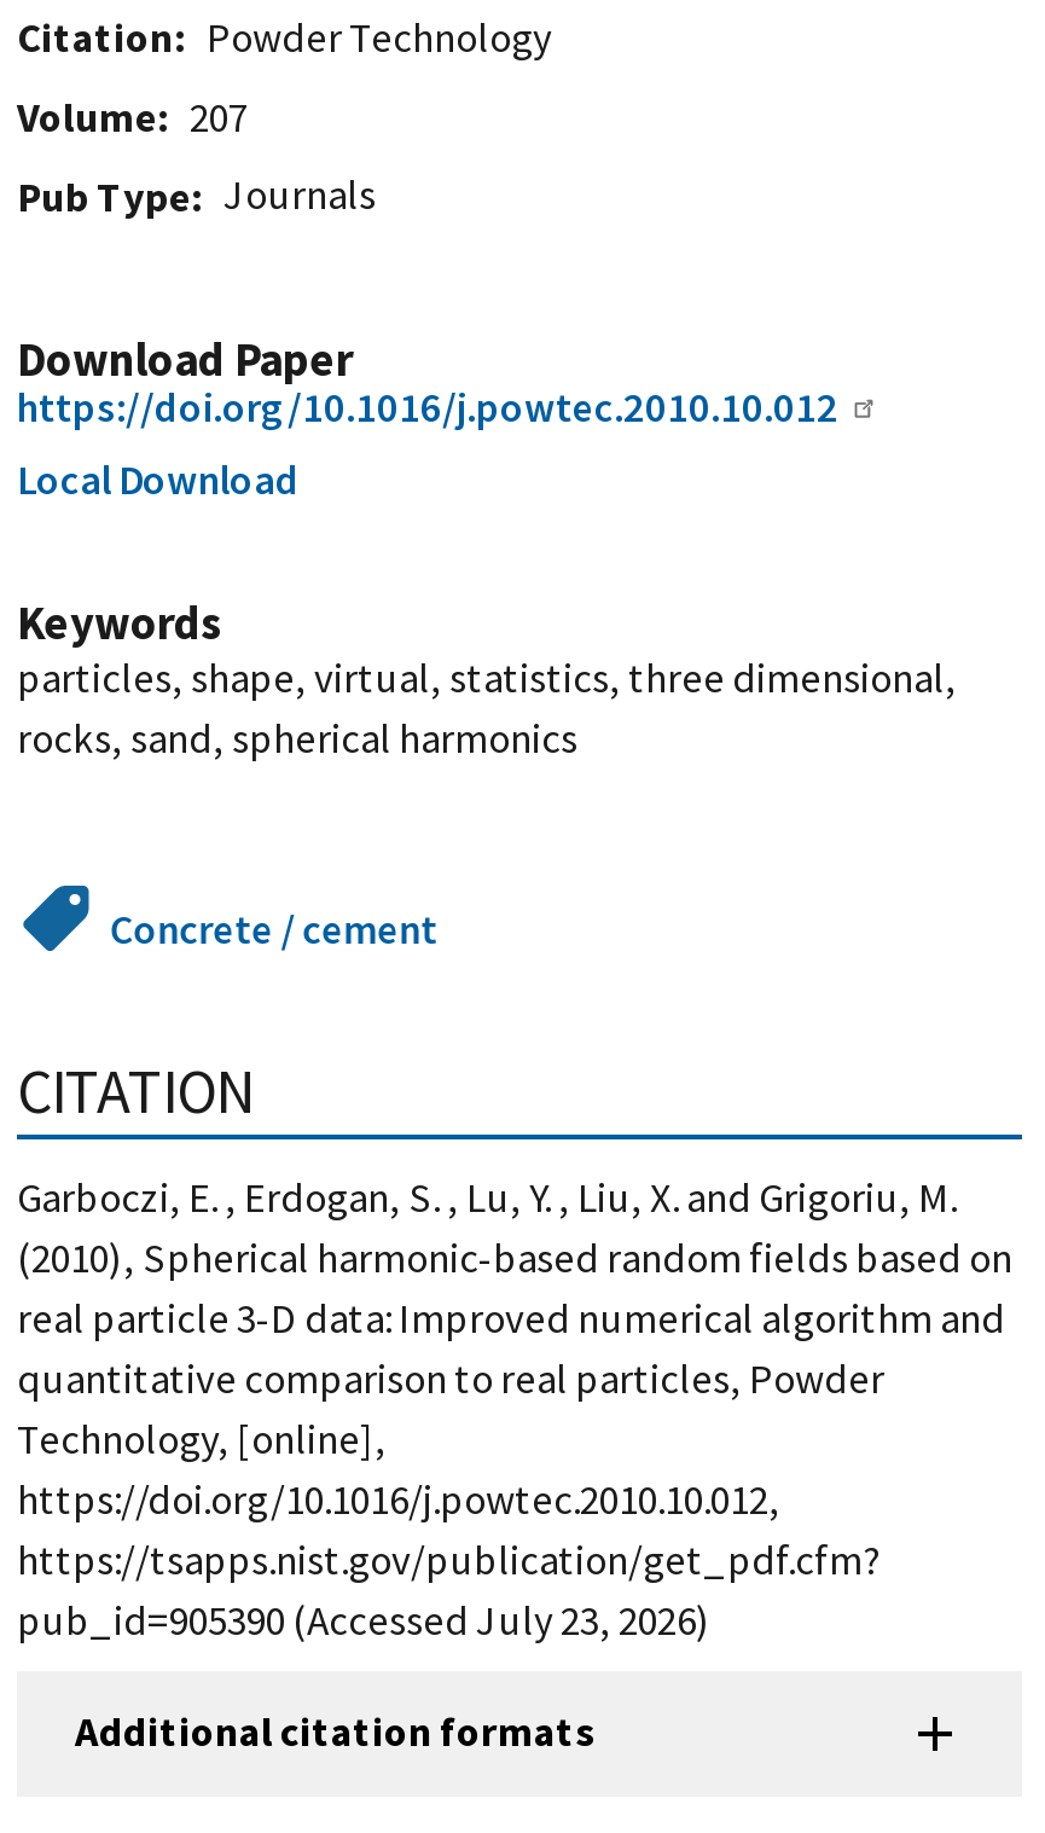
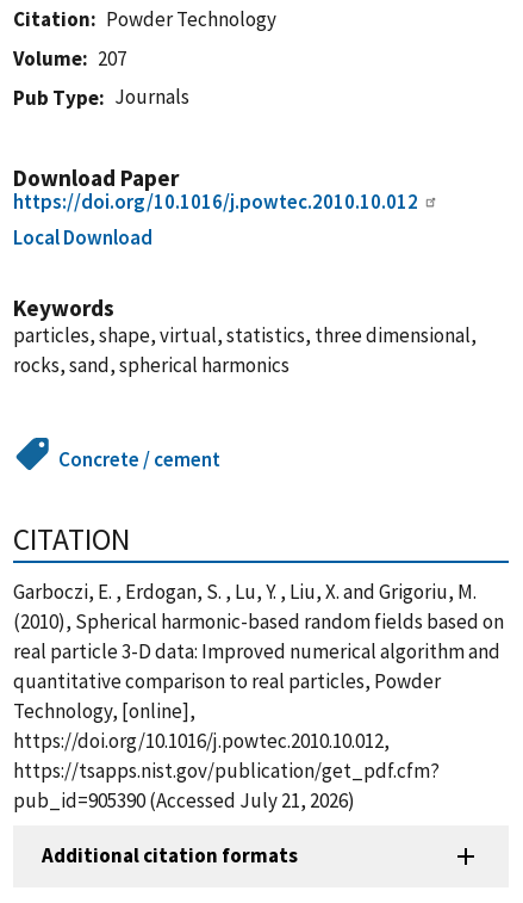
- pub_id=905390 (Accessed July 23, 2026)
+ pub_id=905390 (Accessed July 21, 2026)
